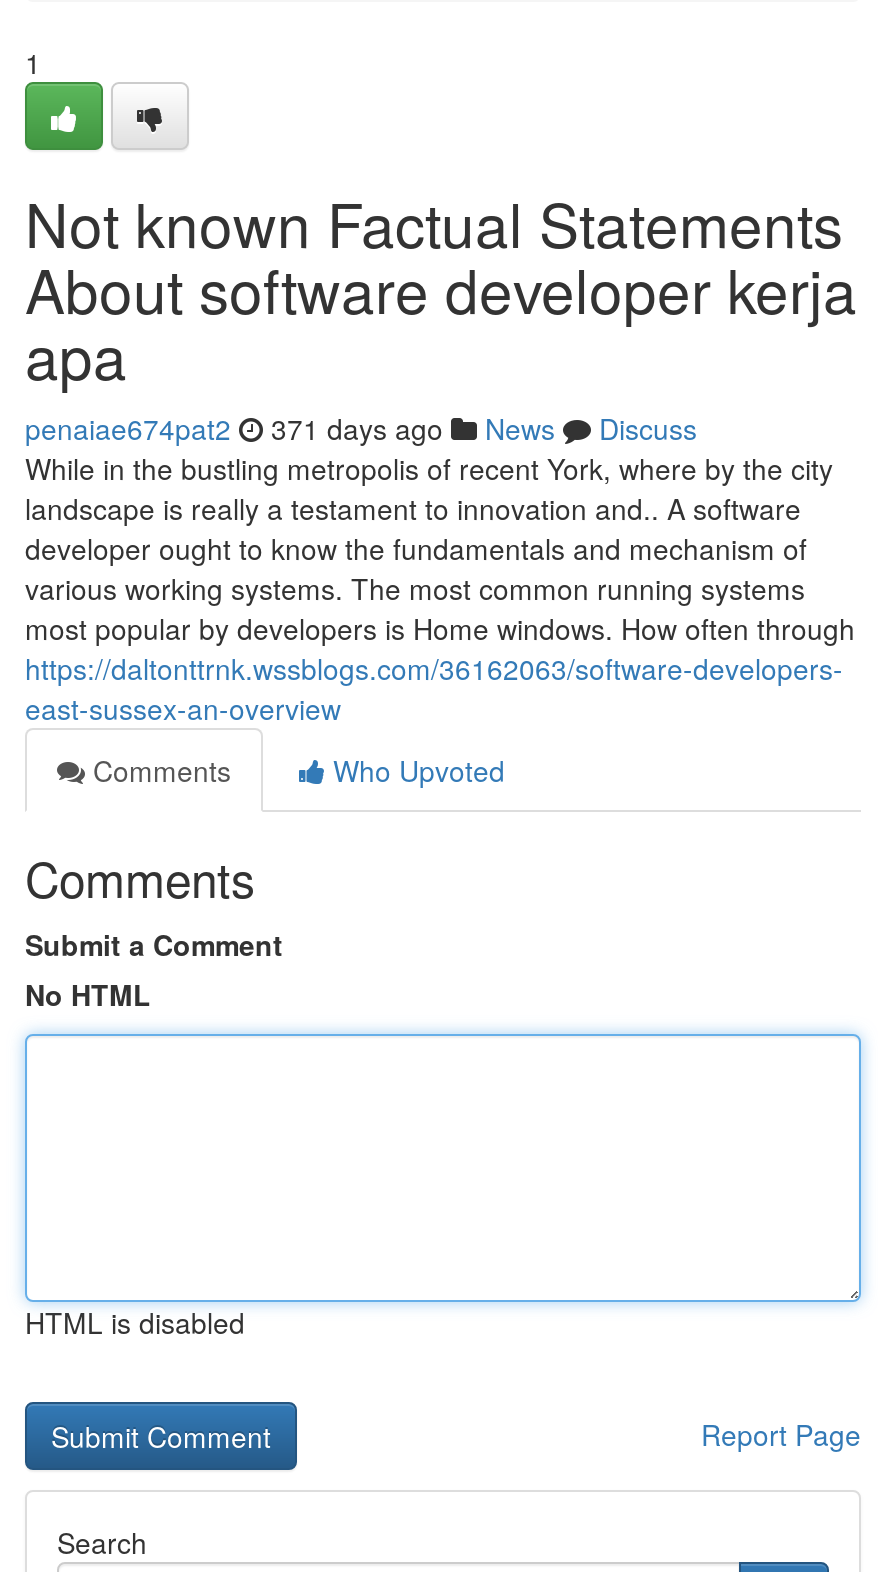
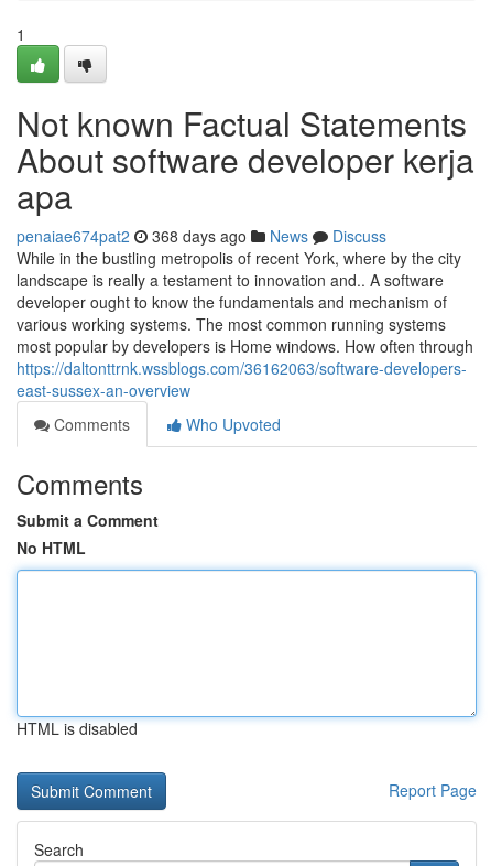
- penaiae674pat2 371 days ago News Discuss
+ penaiae674pat2 368 days ago News Discuss
